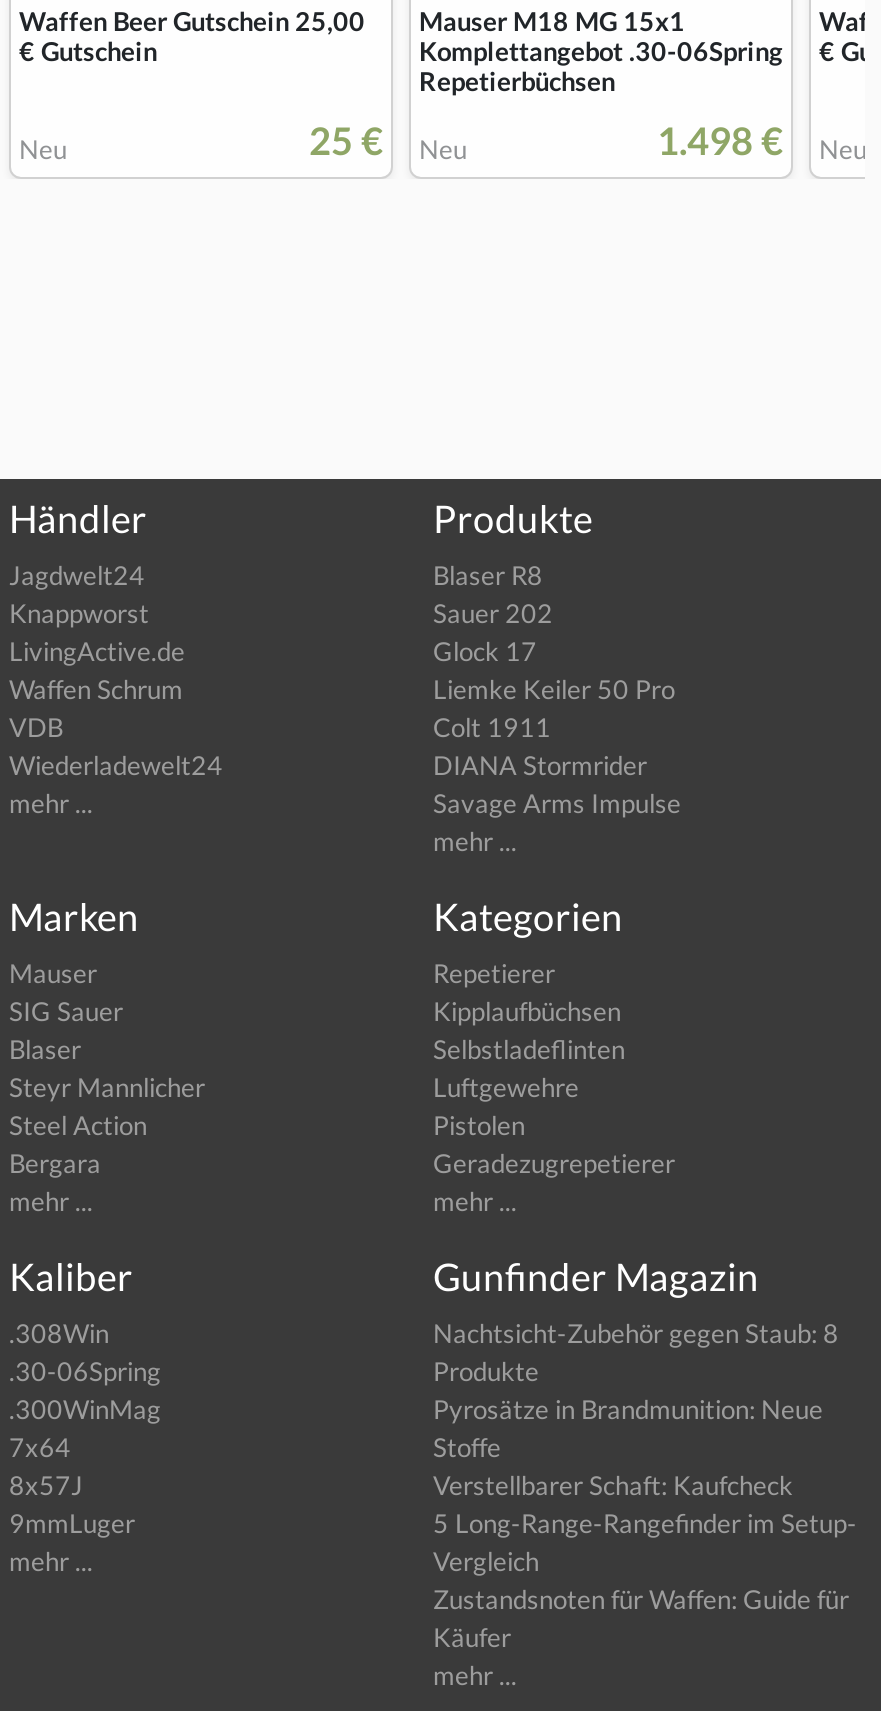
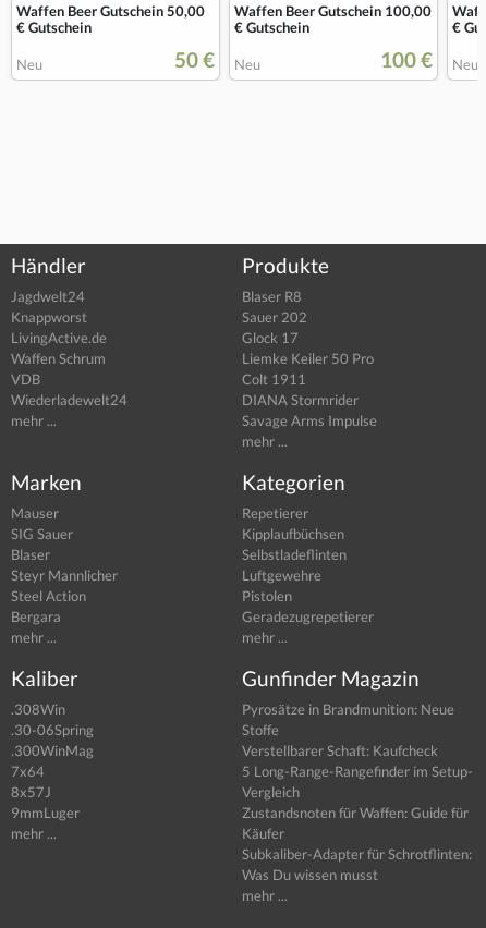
- Waffen Beer Gutschein 25,00
+ Waffen Beer Gutschein 50,00

- Mauser M18 MG 15x1
- Komplettangebot .30-06Spring
- Repetierbüchsen
+ Waffen Beer Gutschein 100,00
+ € Gutschein

- 25 € Neu
+ 50 € Neu

- 1.498 € Neu
+ 100 € Neu

- Nachtsicht-Zubehör gegen Staub: 8
- Produkte

moved up: Pyrosätze in Brandmunition: Neue | Stoffe | Verstellbarer Schaft: Kaufcheck | 5 Long-Range-Rangefinder im Setup- | Vergleich | Zustandsnoten für Waffen: Guide für | Käufer

+ Subkaliber-Adapter für Schrotflinten:
+ Was Du wissen musst
